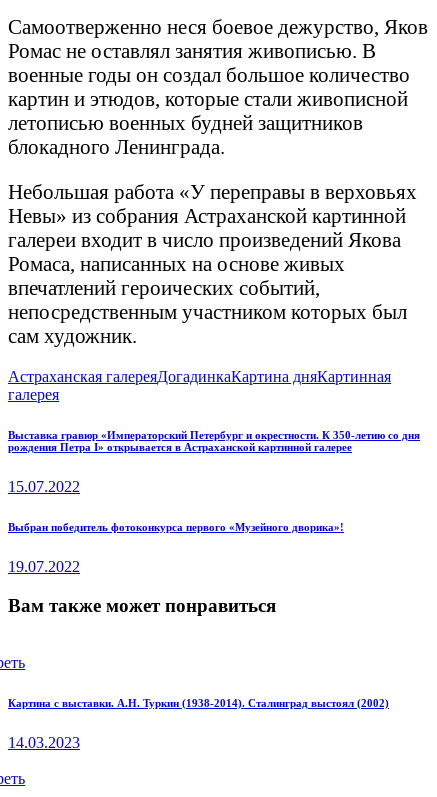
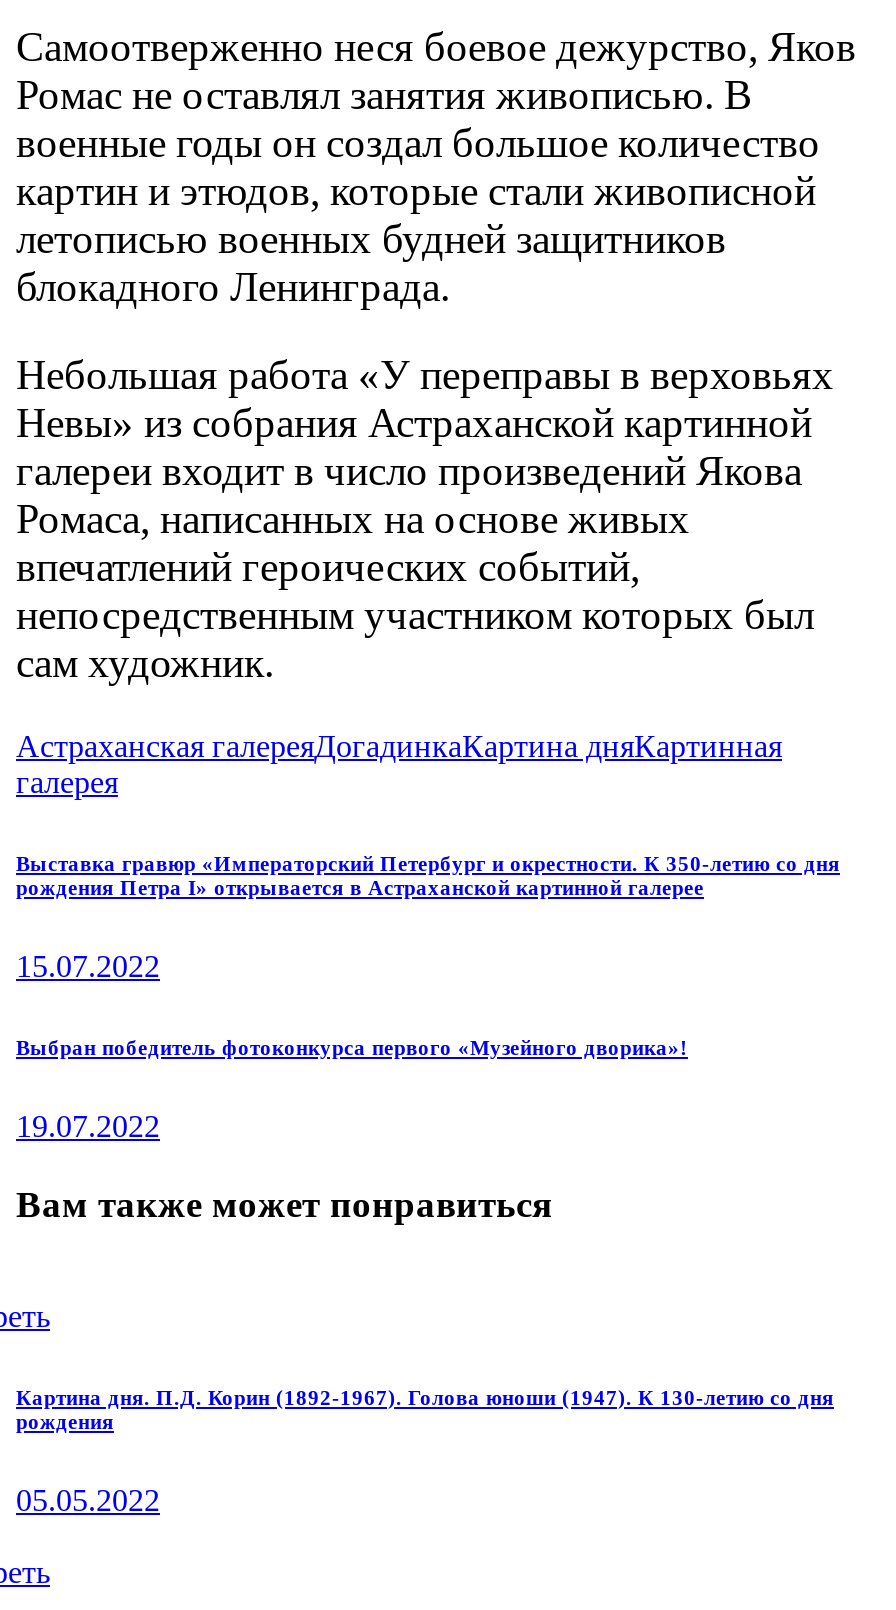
- Картина с выставки. А.Н. Туркин (1938-2014). Сталинград выстоял (2002)
+ Картина дня. П.Д. Корин (1892-1967). Голова юноши (1947). К 130-летию со дня
+ рождения

- 14.03.2023
+ 05.05.2022
